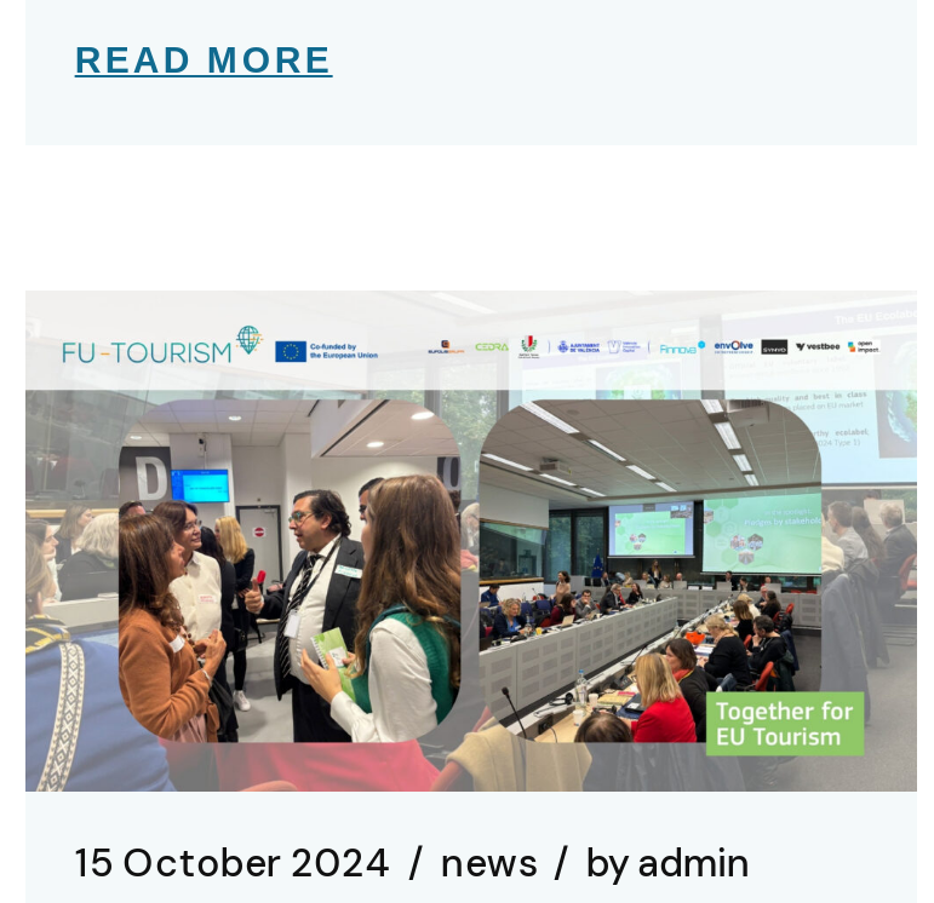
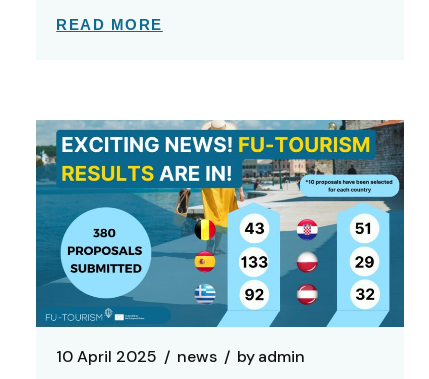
- [image]
- 15 October 2024 news by admin
+ [image]
+ 10 April 2025 news by admin
